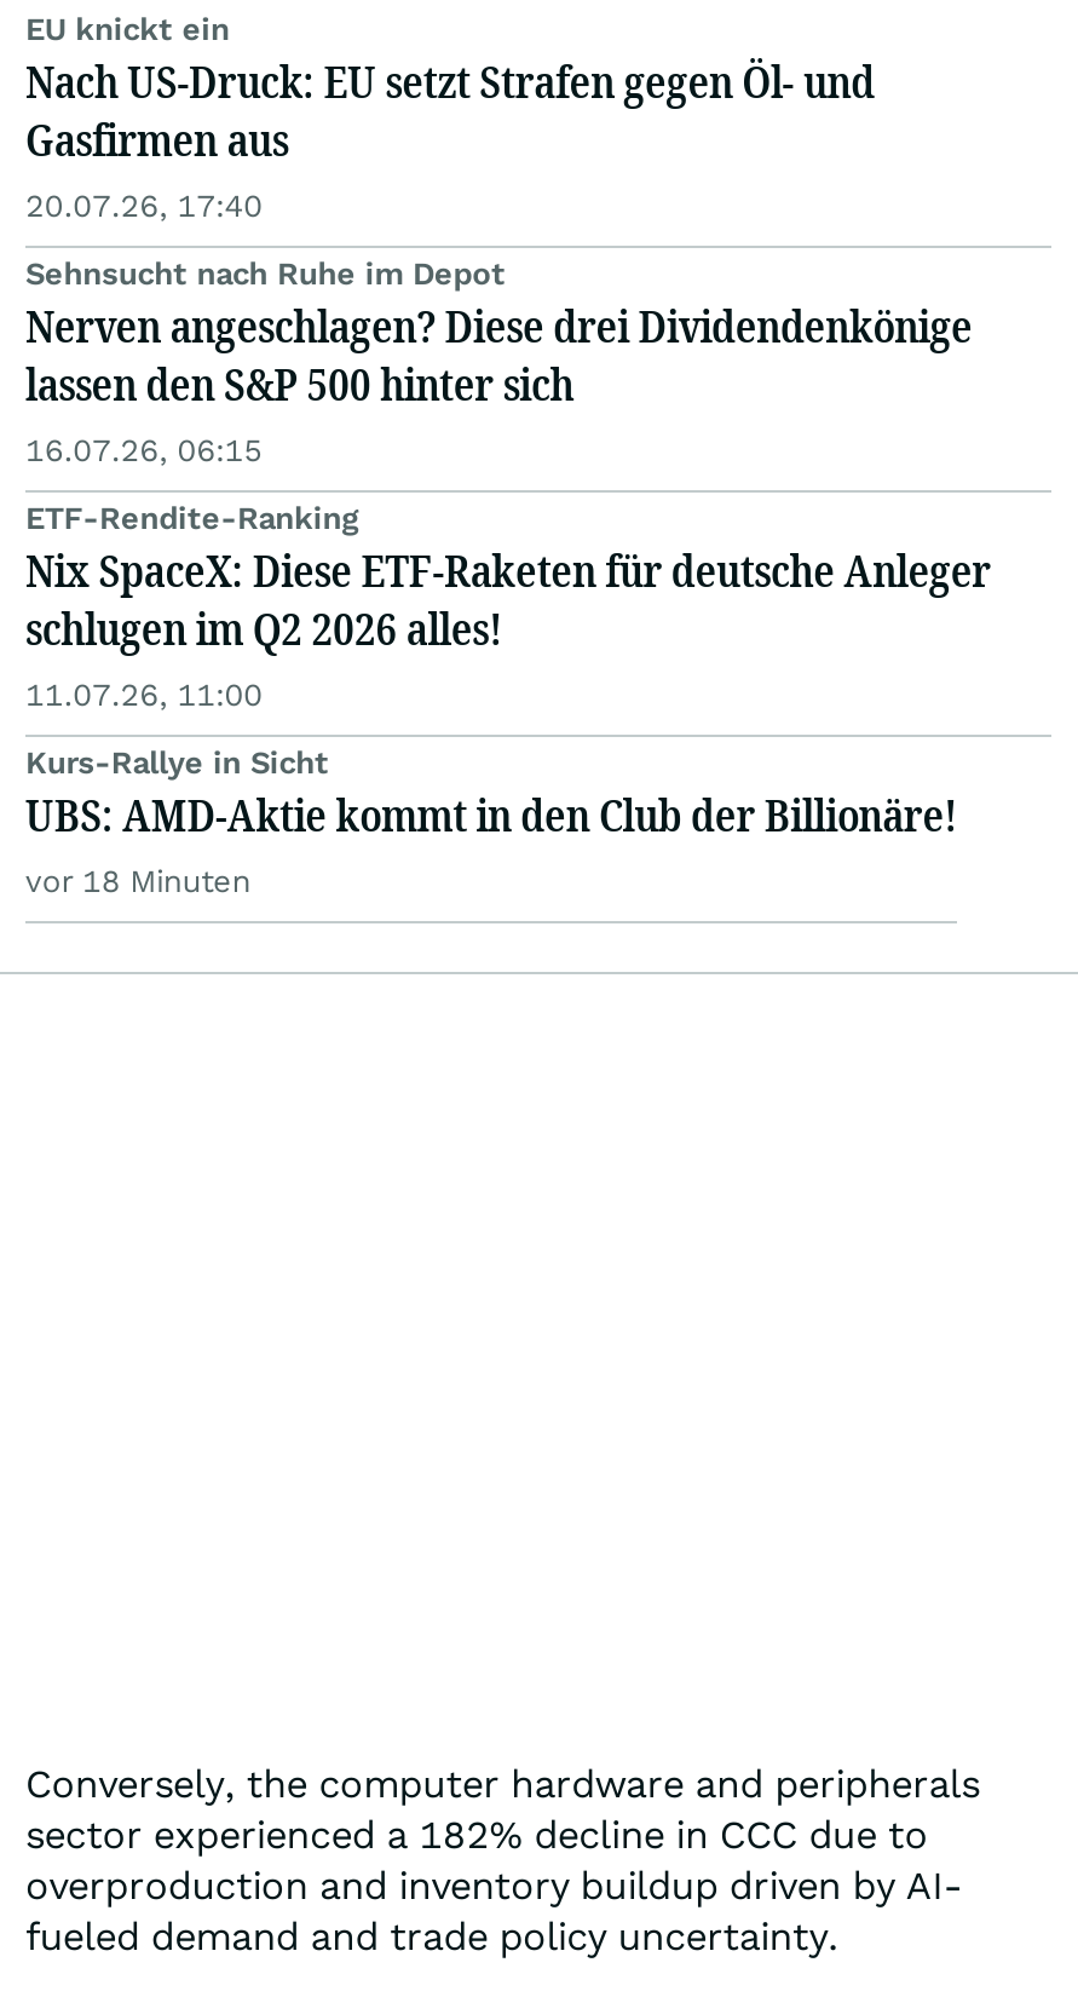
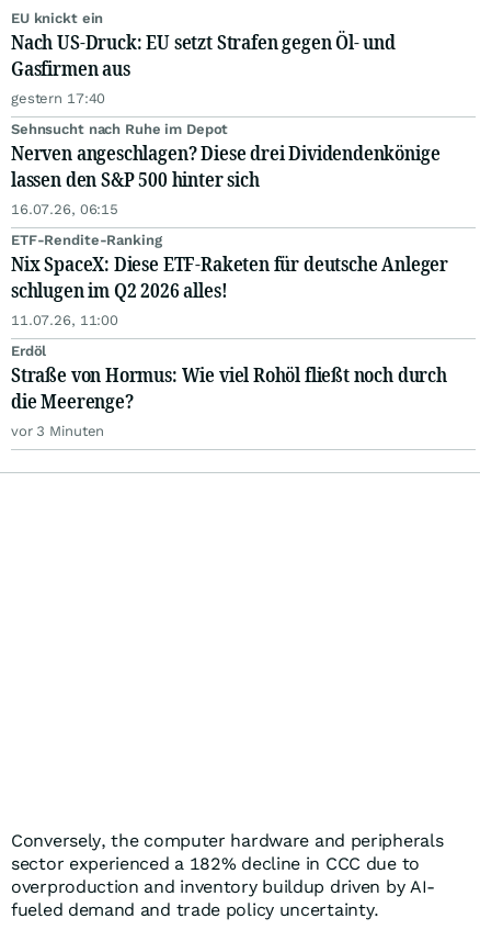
- 20.07.26, 17:40
+ gestern 17:40

- Kurs-Rallye in Sicht
- UBS: AMD-Aktie kommt in den Club der Billionäre!
- vor 18 Minuten
+ Erdöl
+ Straße von Hormus: Wie viel Rohöl fließt noch durch
+ die Meerenge?
+ vor 3 Minuten
